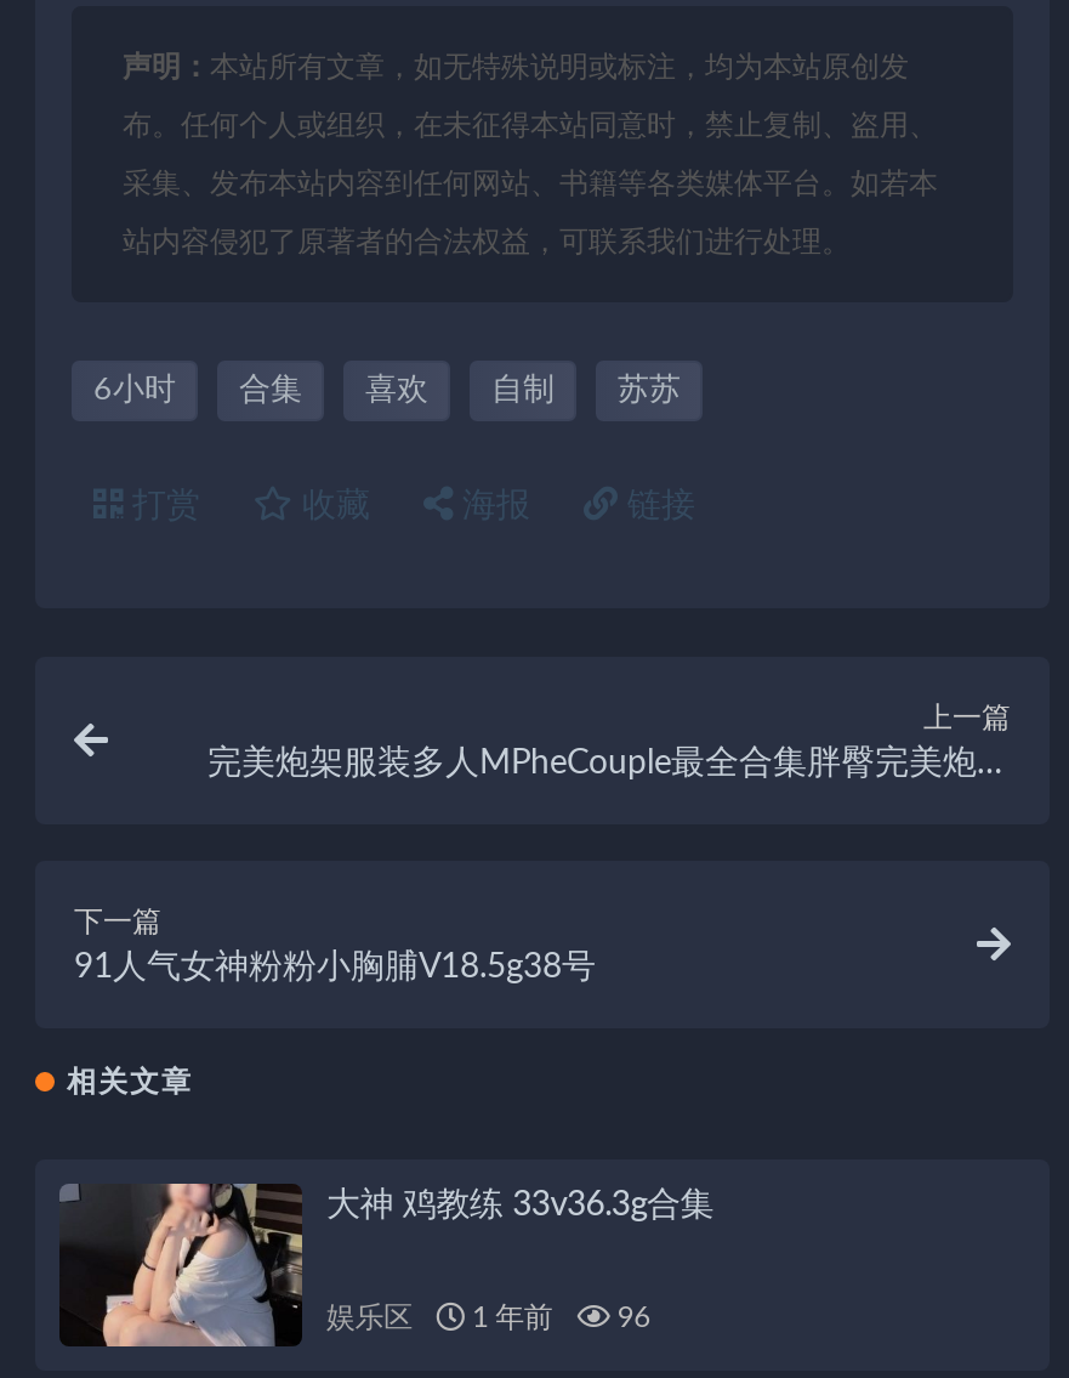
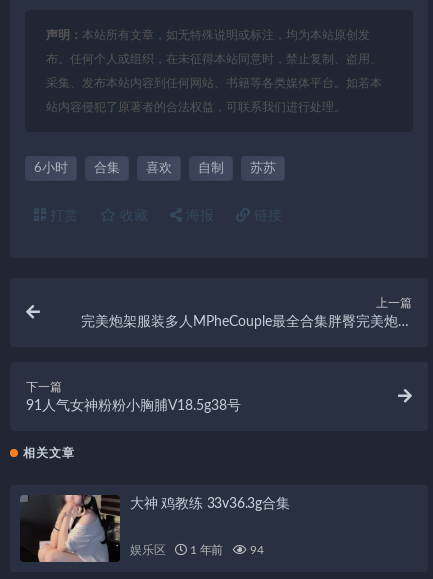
- 娱乐区 1 年前 96
+ 娱乐区 1 年前 94
